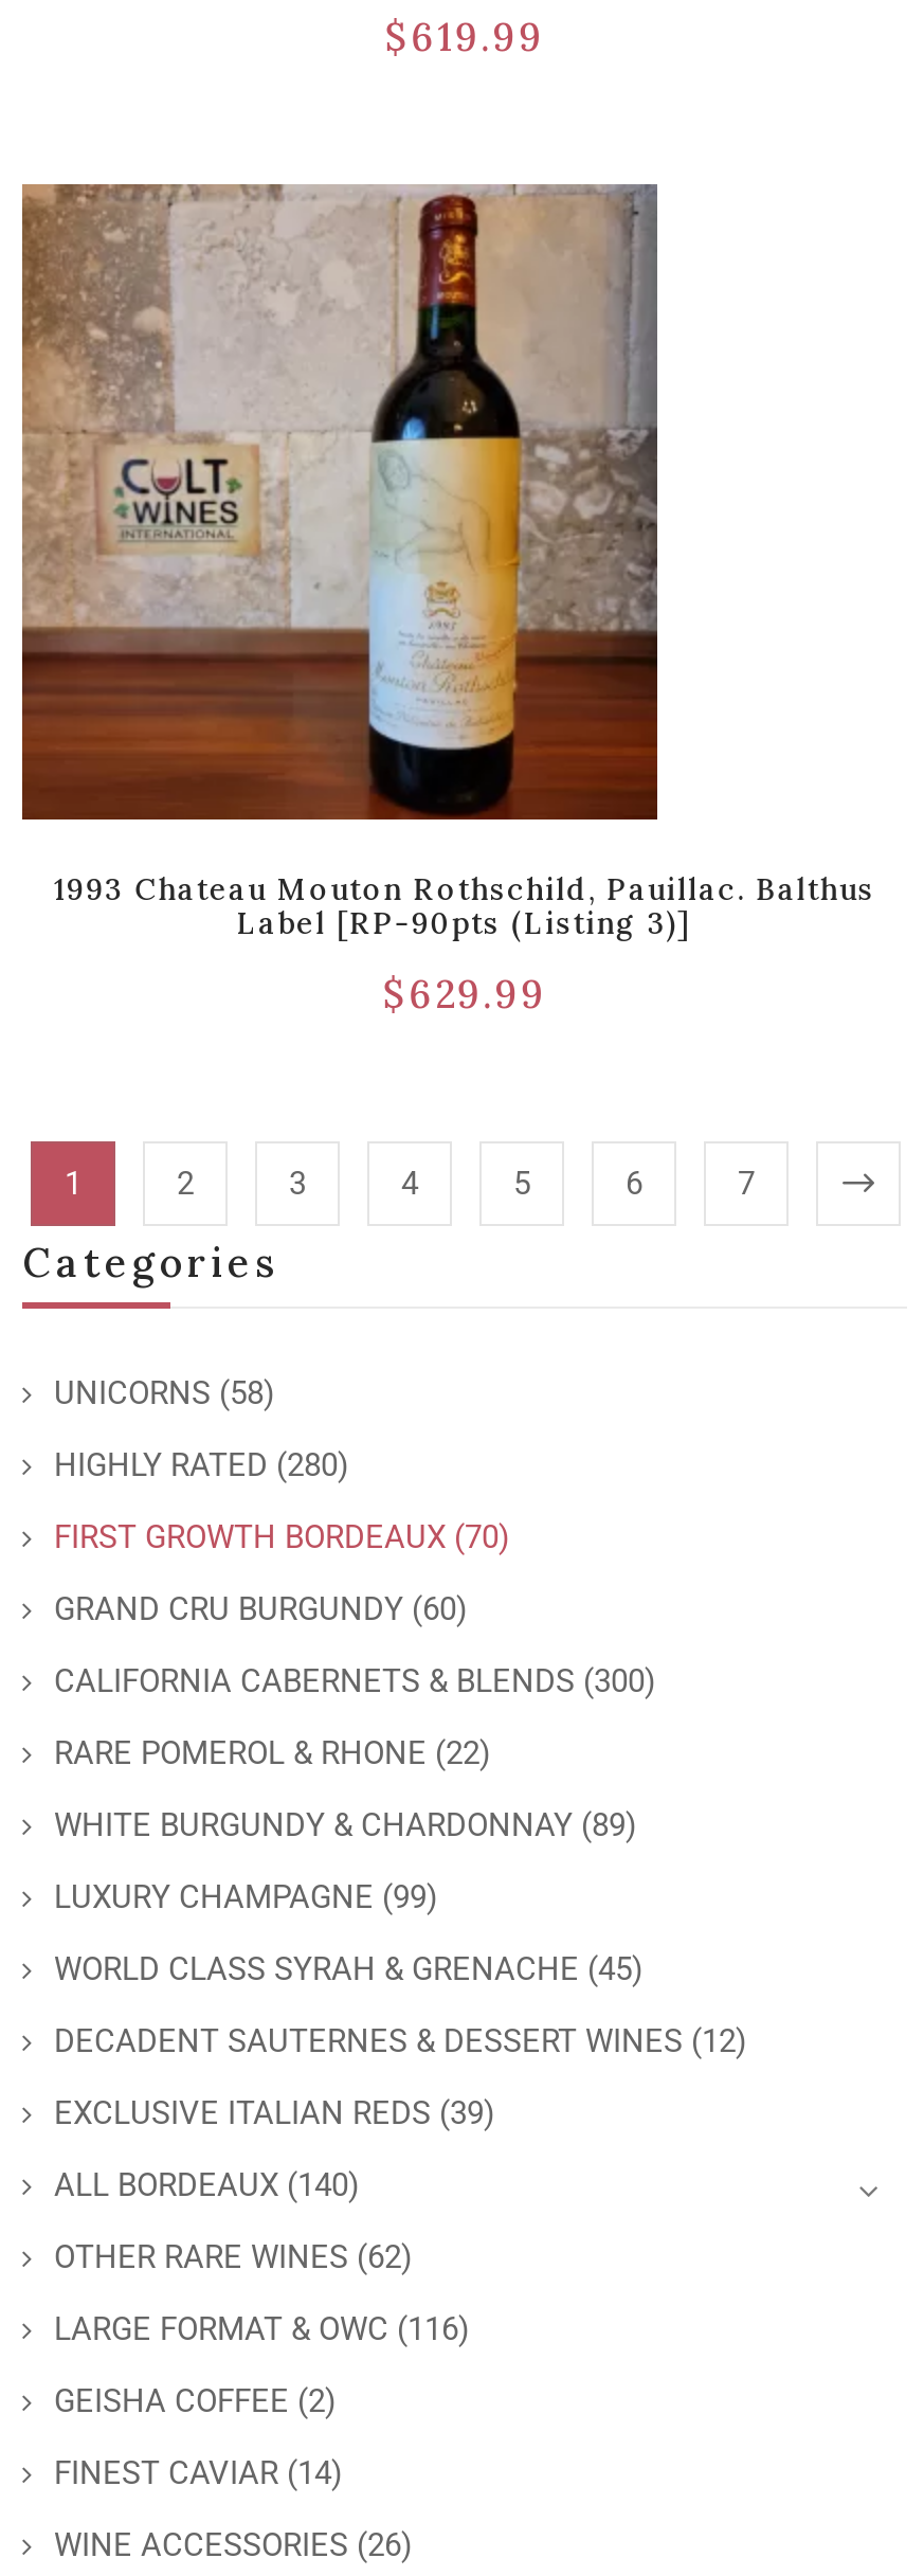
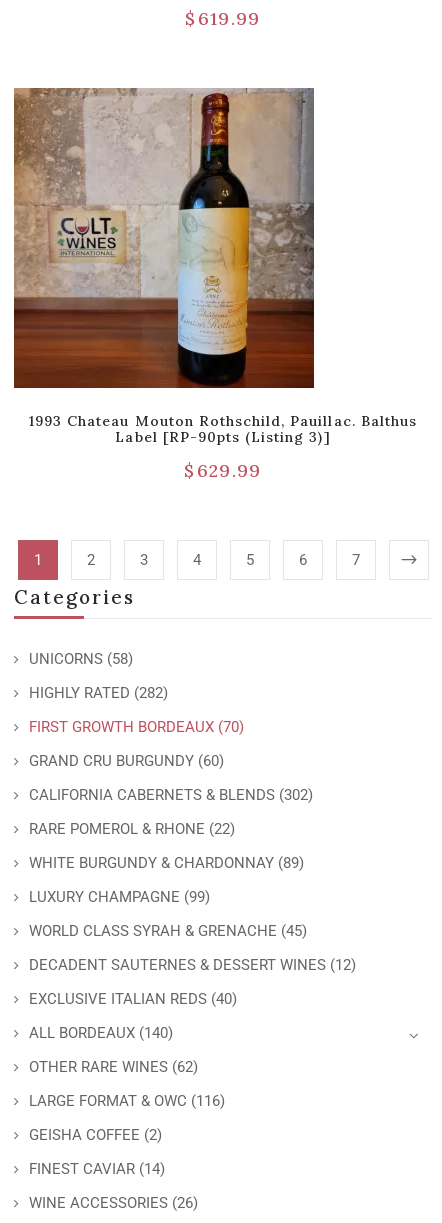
- HIGHLY RATED (280)
+ HIGHLY RATED (282)

- CALIFORNIA CABERNETS & BLENDS (300)
+ CALIFORNIA CABERNETS & BLENDS (302)

- EXCLUSIVE ITALIAN REDS (39)
+ EXCLUSIVE ITALIAN REDS (40)
